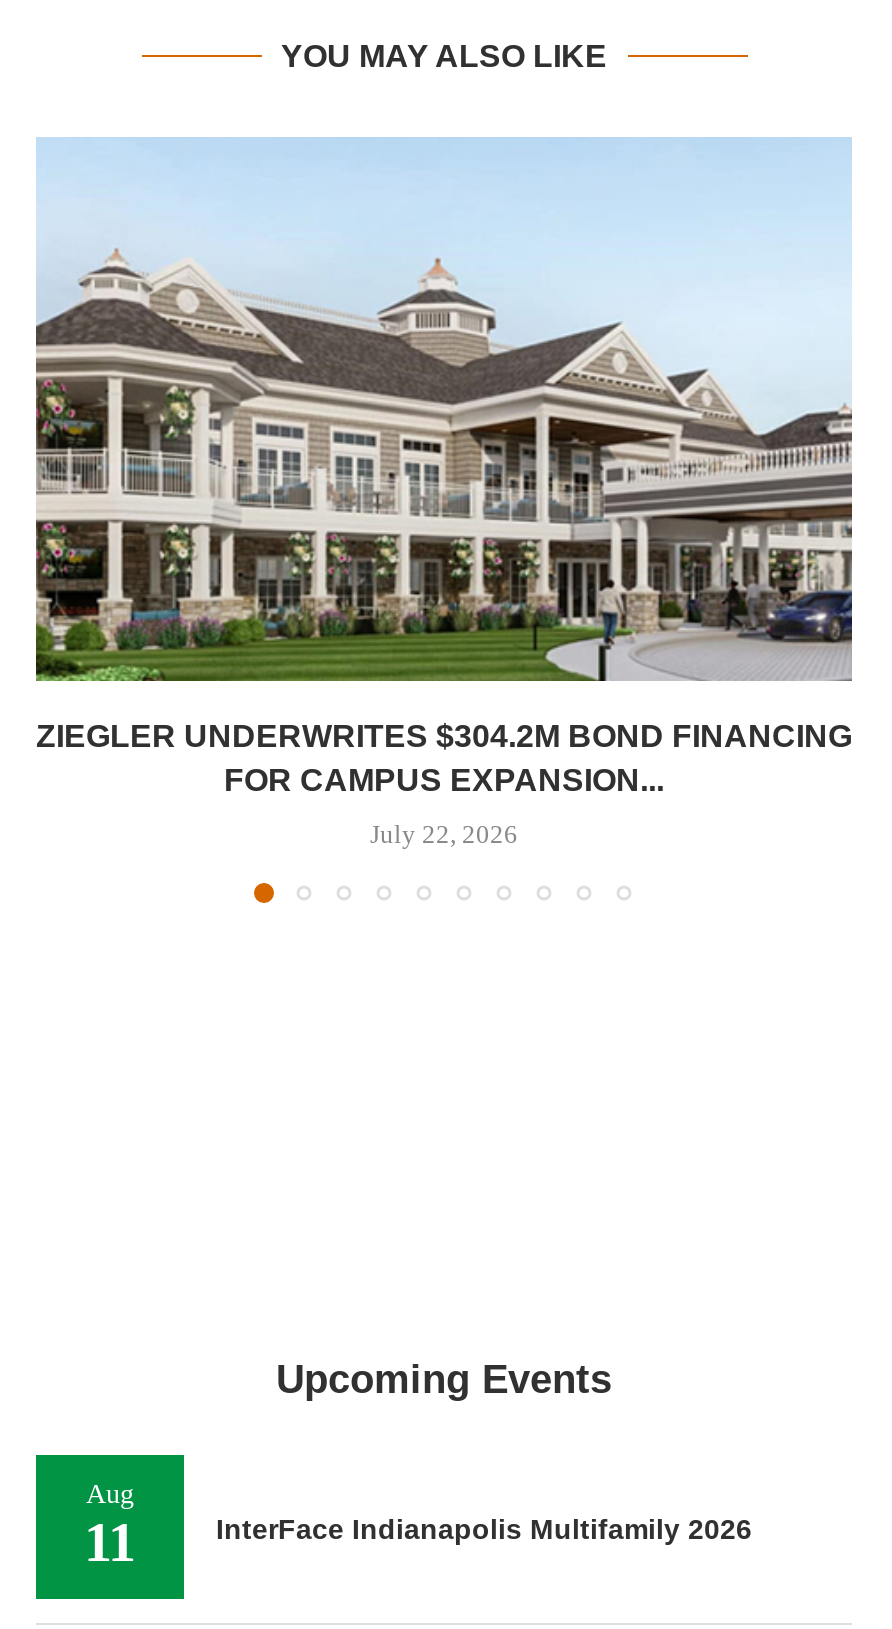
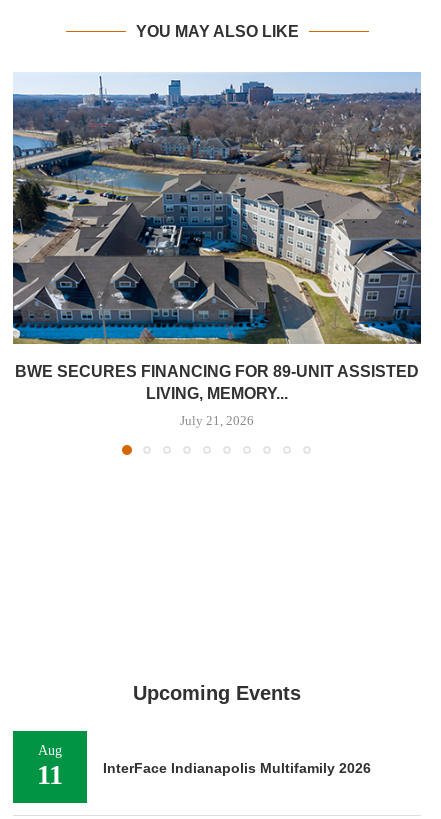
- [image]
- ZIEGLER UNDERWRITES $304.2M BOND FINANCING
- FOR CAMPUS EXPANSION...
+ [image]
+ BWE SECURES FINANCING FOR 89-UNIT ASSISTED
+ LIVING, MEMORY...

- July 22, 2026
+ July 21, 2026
